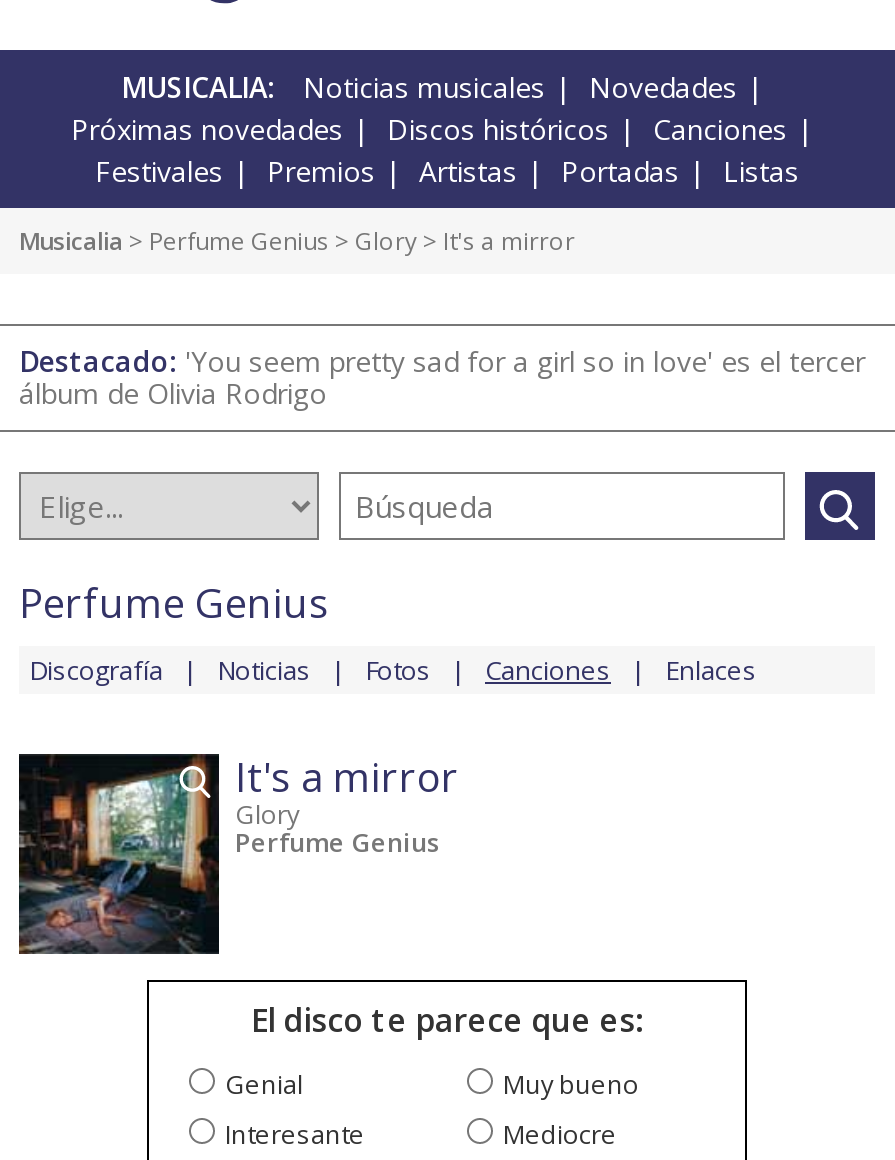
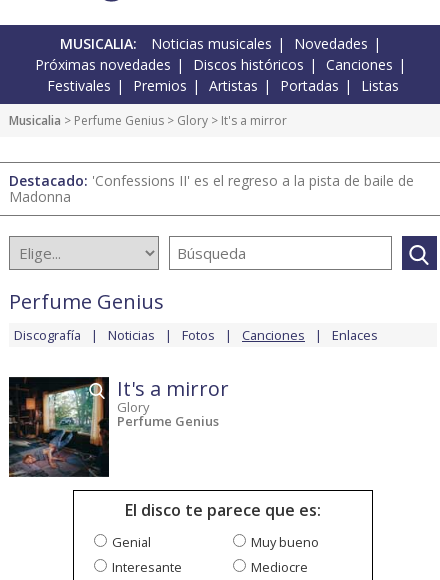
- Destacado: 'You seem pretty sad for a girl so in love' es el tercer
- álbum de Olivia Rodrigo
+ Destacado: 'Confessions II' es el regreso a la pista de baile de
+ Madonna
